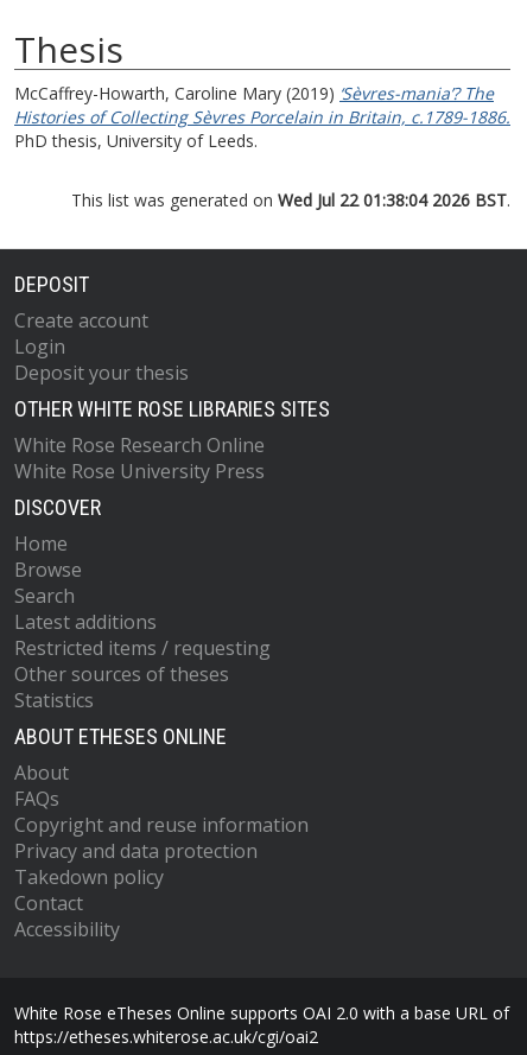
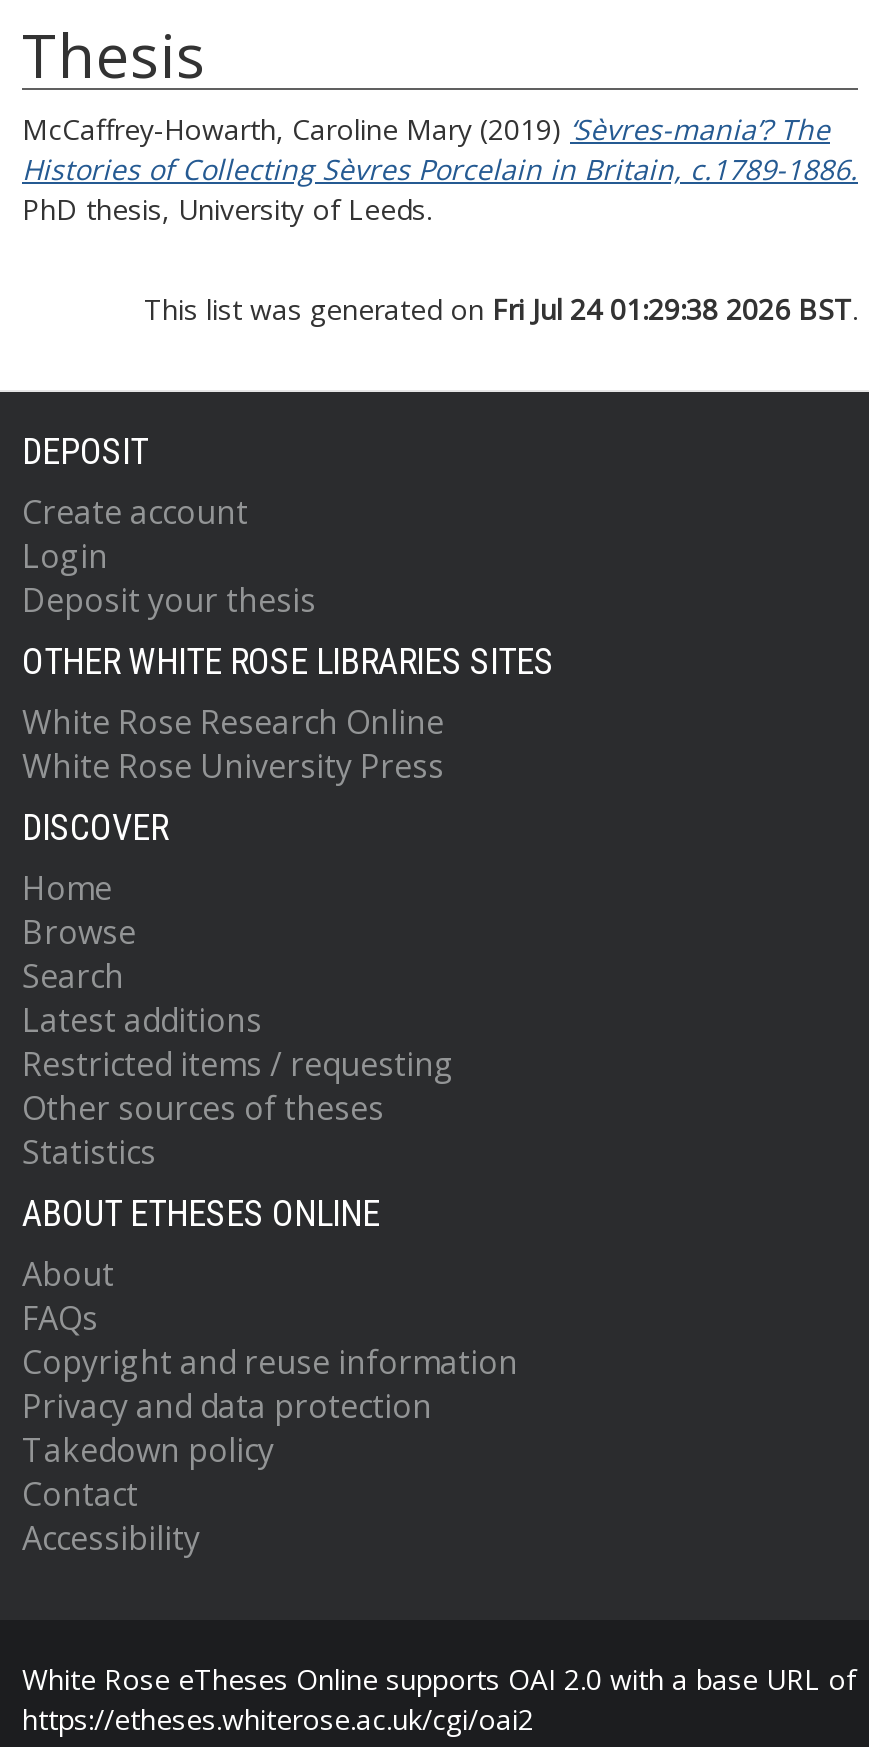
- This list was generated on Wed Jul 22 01:38:04 2026 BST.
+ This list was generated on Fri Jul 24 01:29:38 2026 BST.
